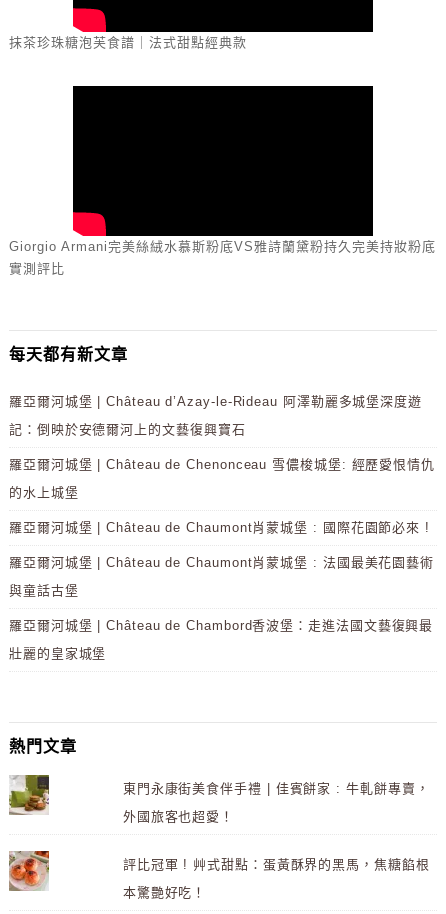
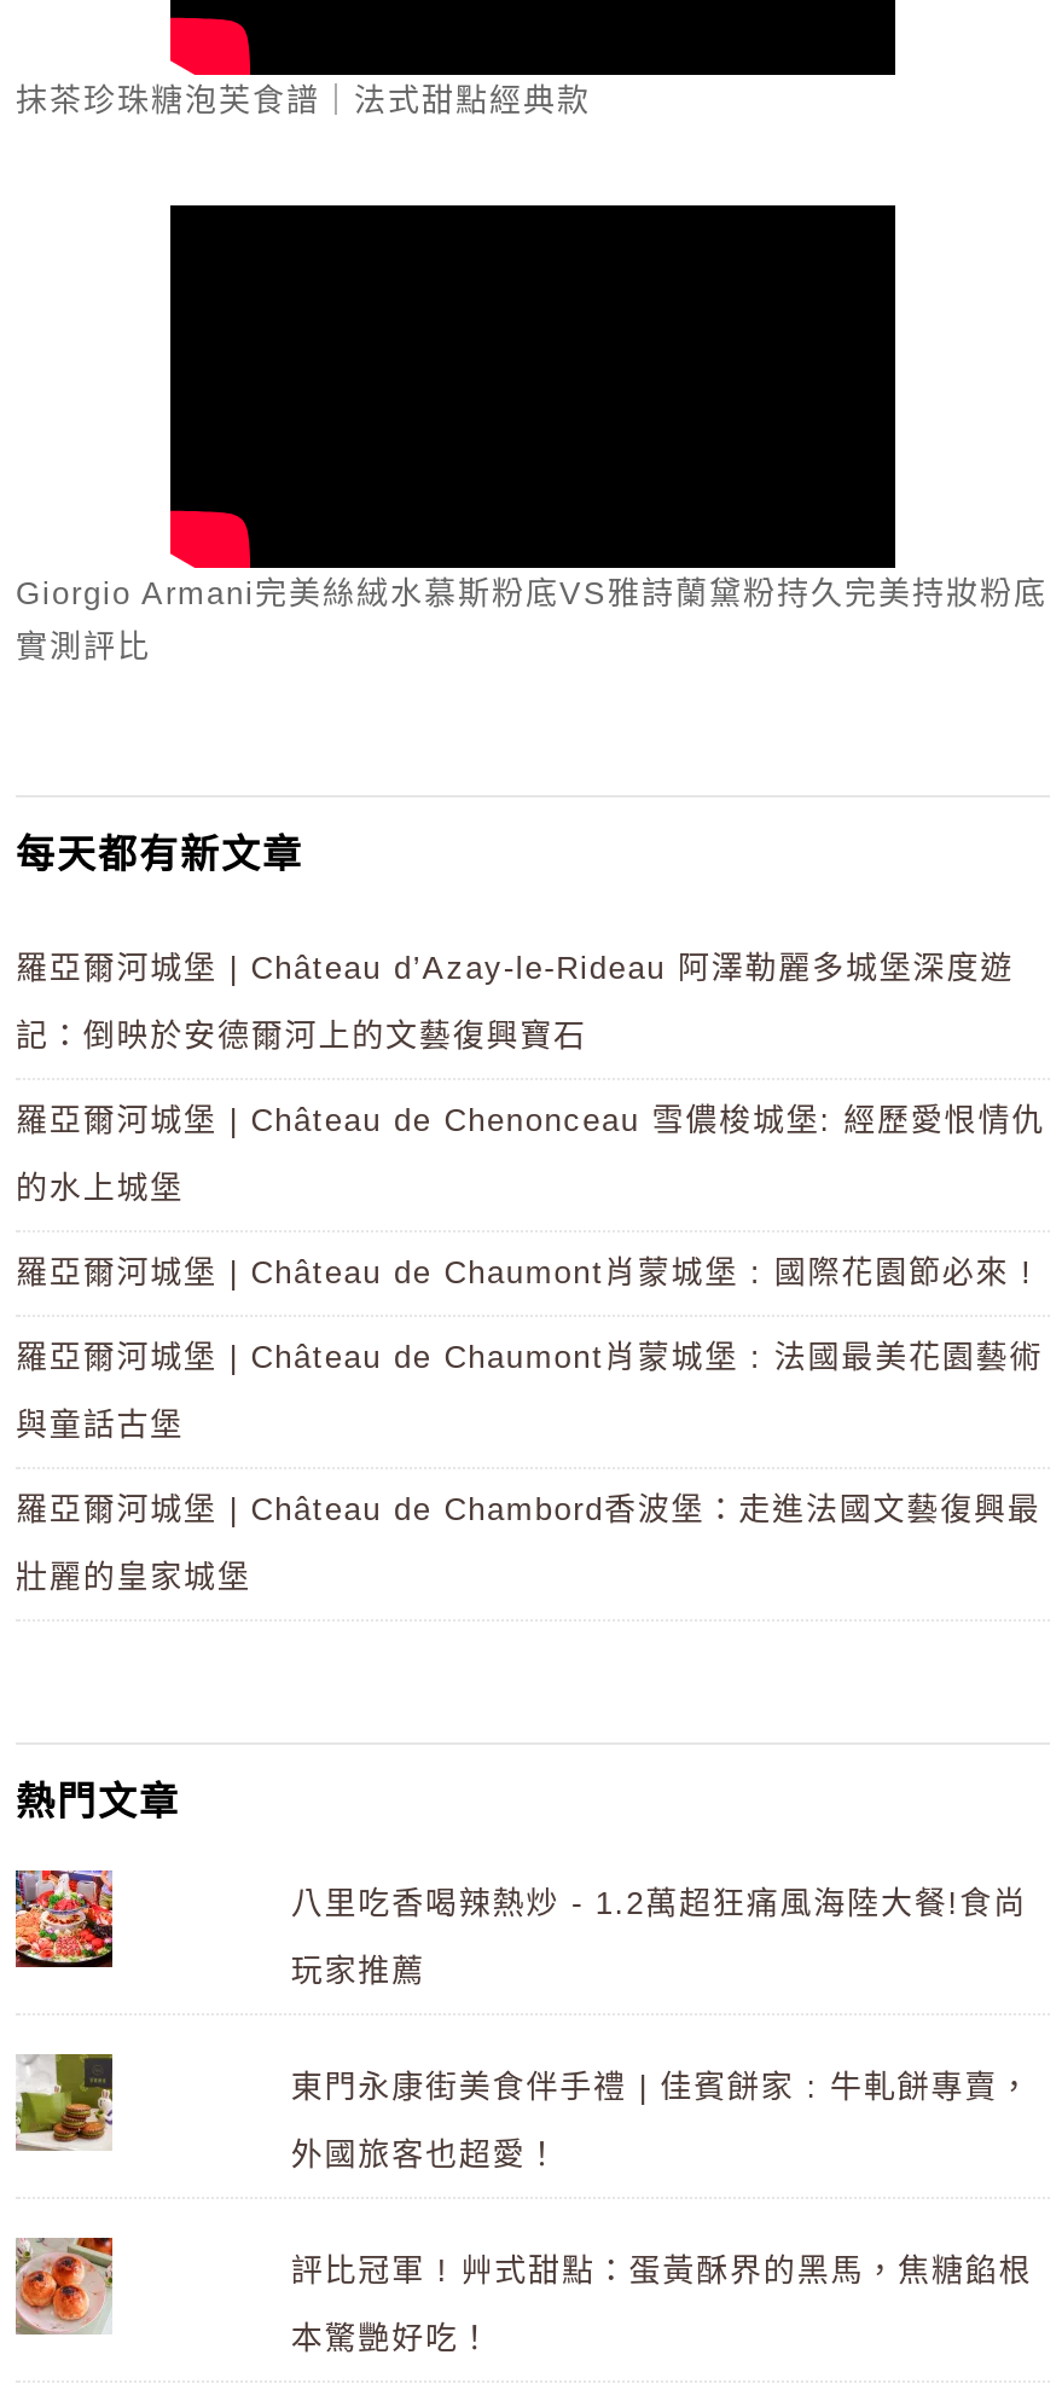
+ [image]

+ 八里吃香喝辣熱炒 - 1.2萬超狂痛風海陸大餐!食尚
+ 玩家推薦
